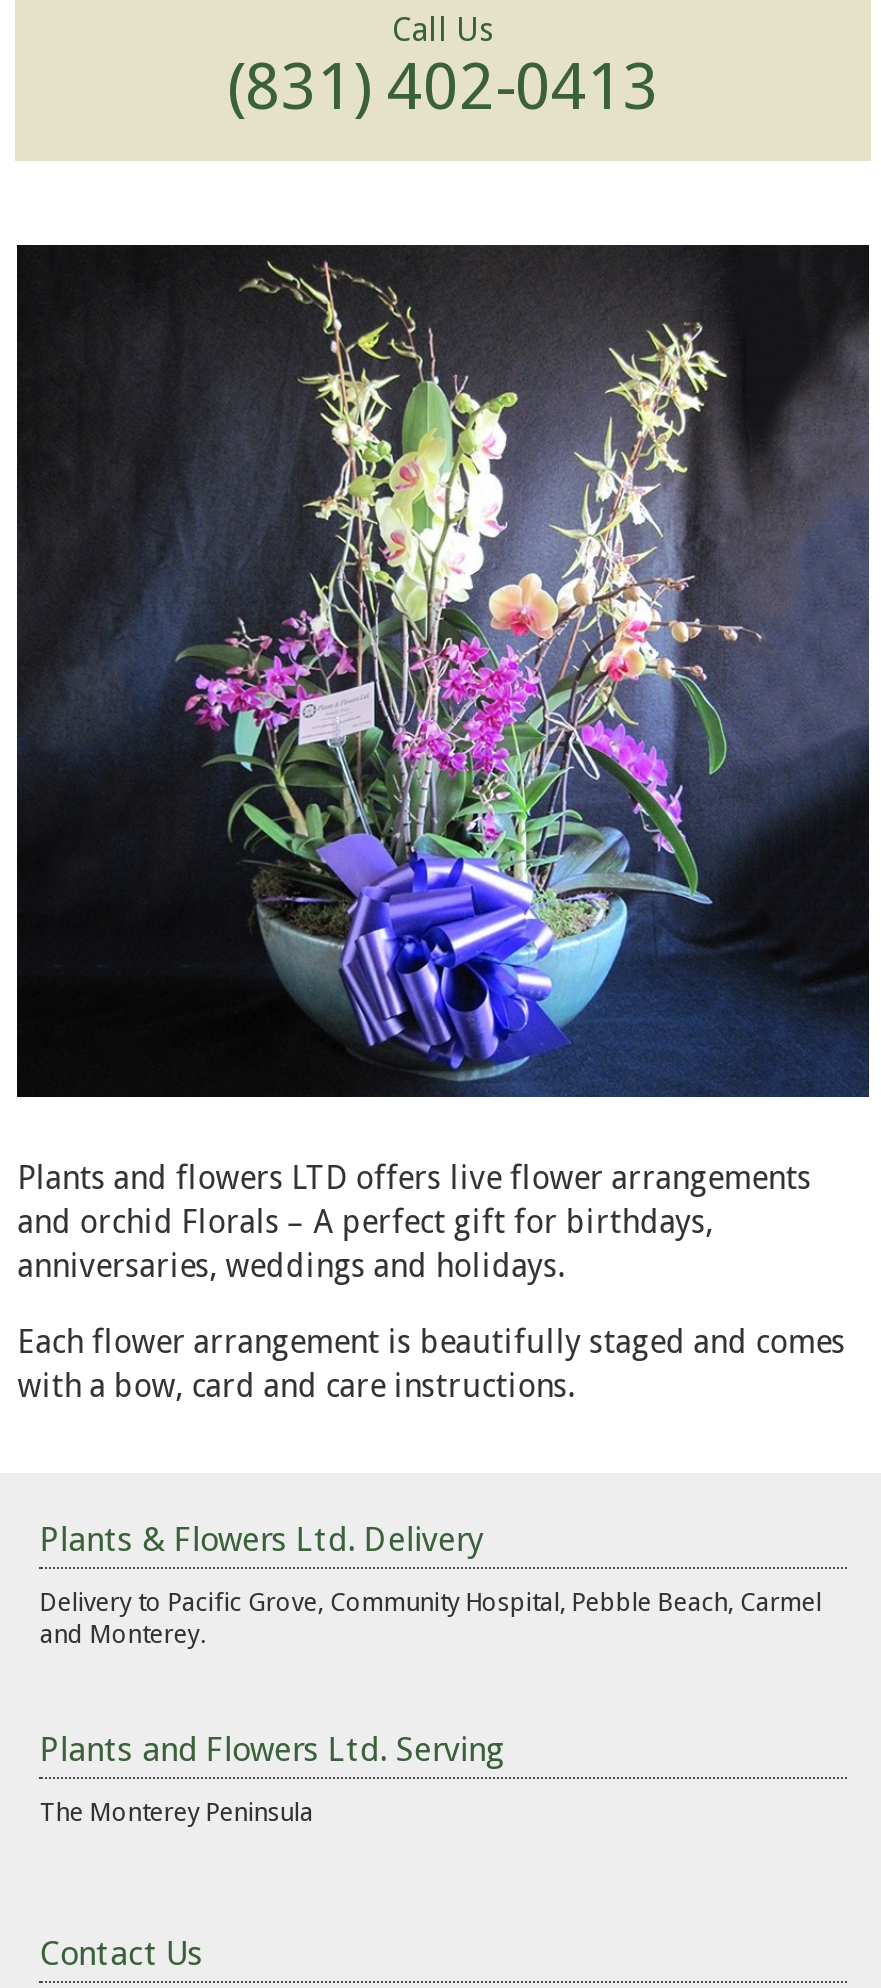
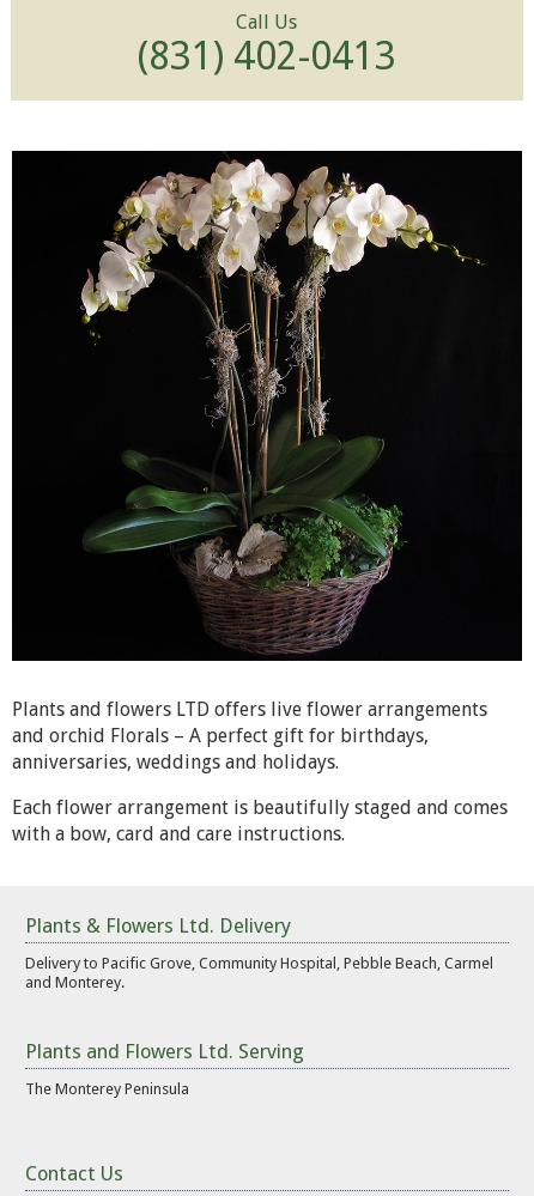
- [image]
+ [image]
